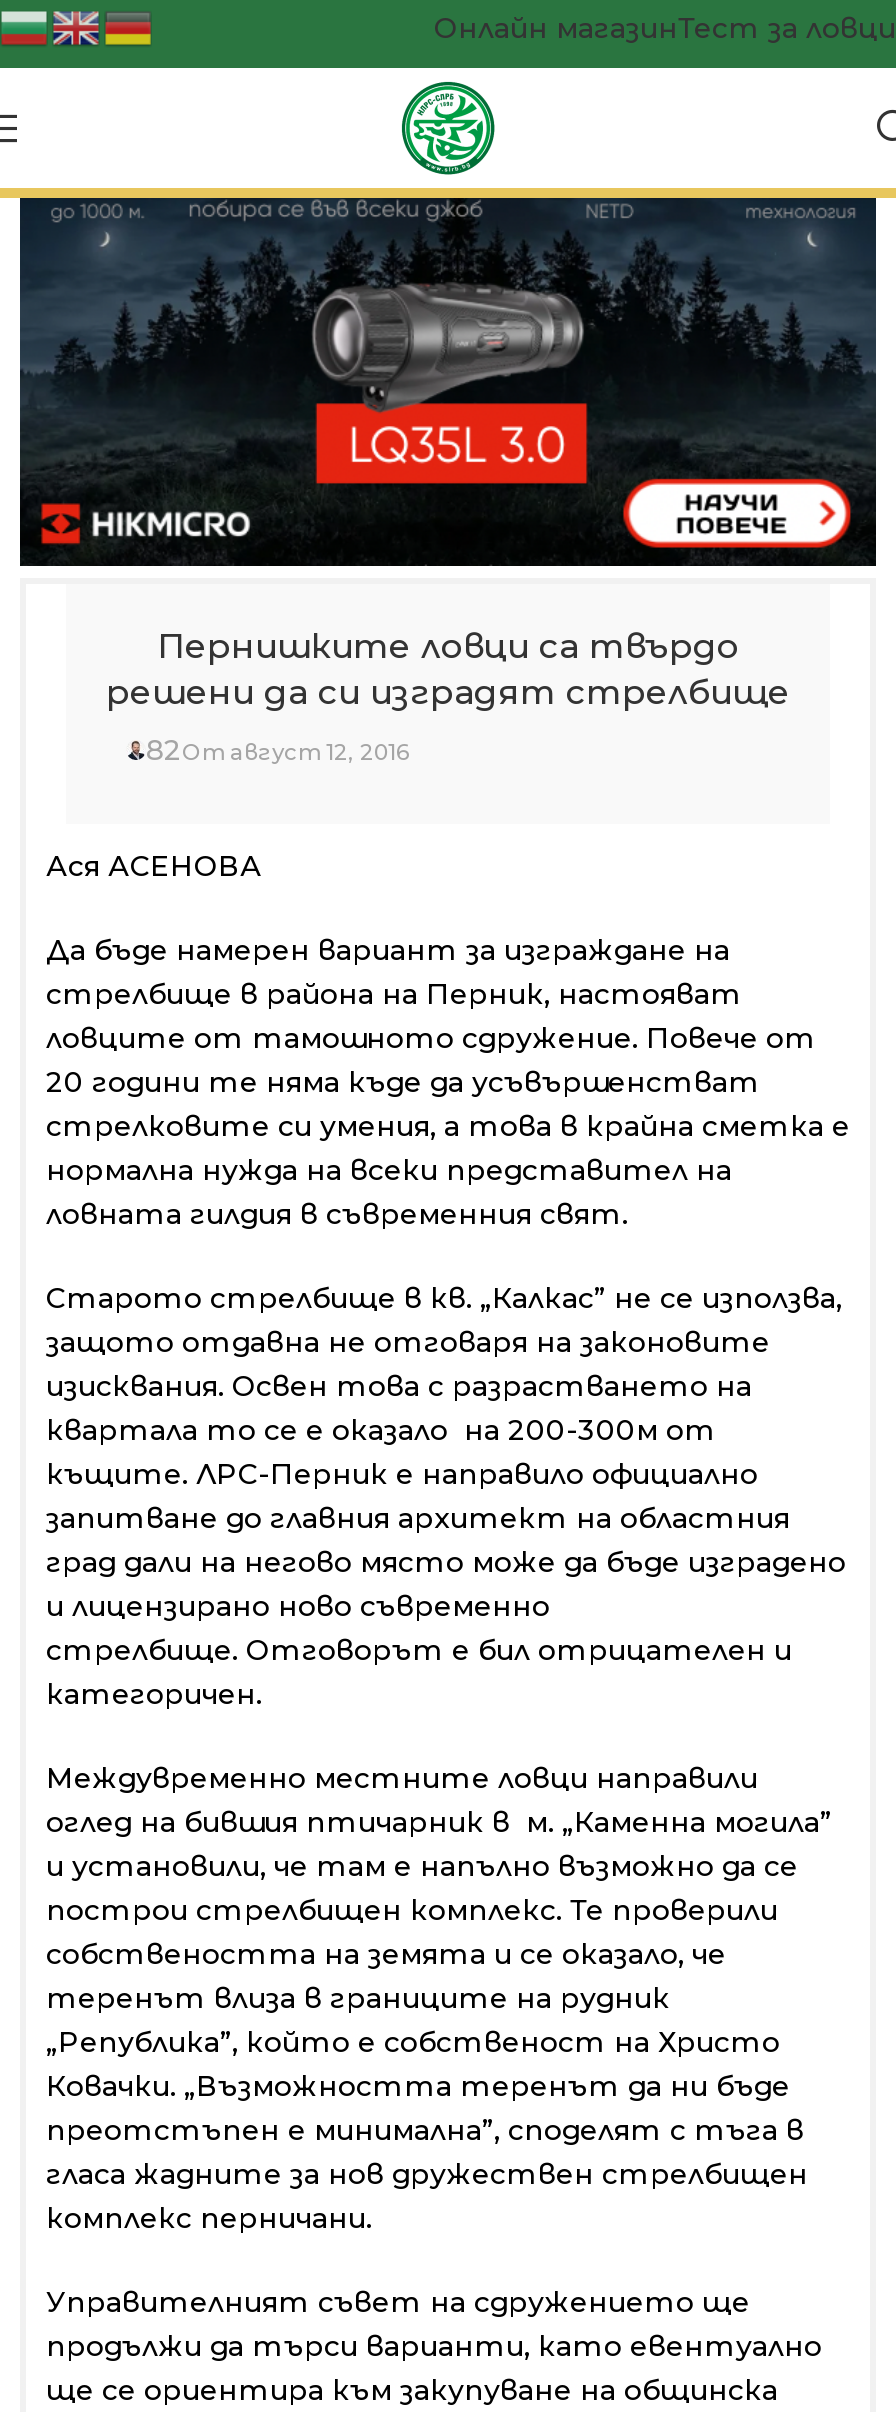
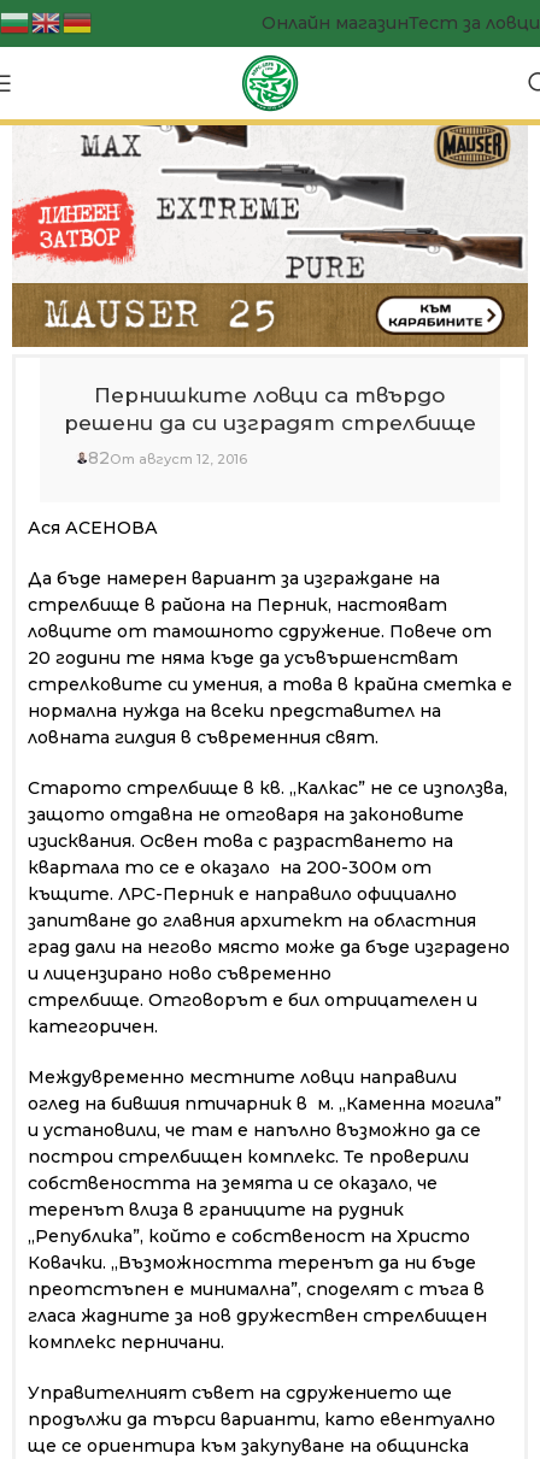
- [image]
+ [image]
